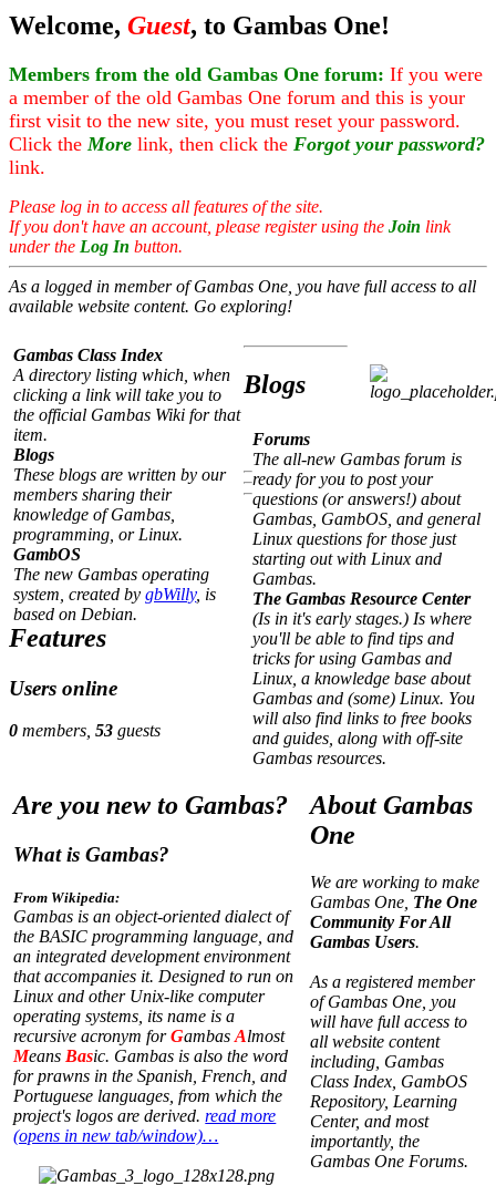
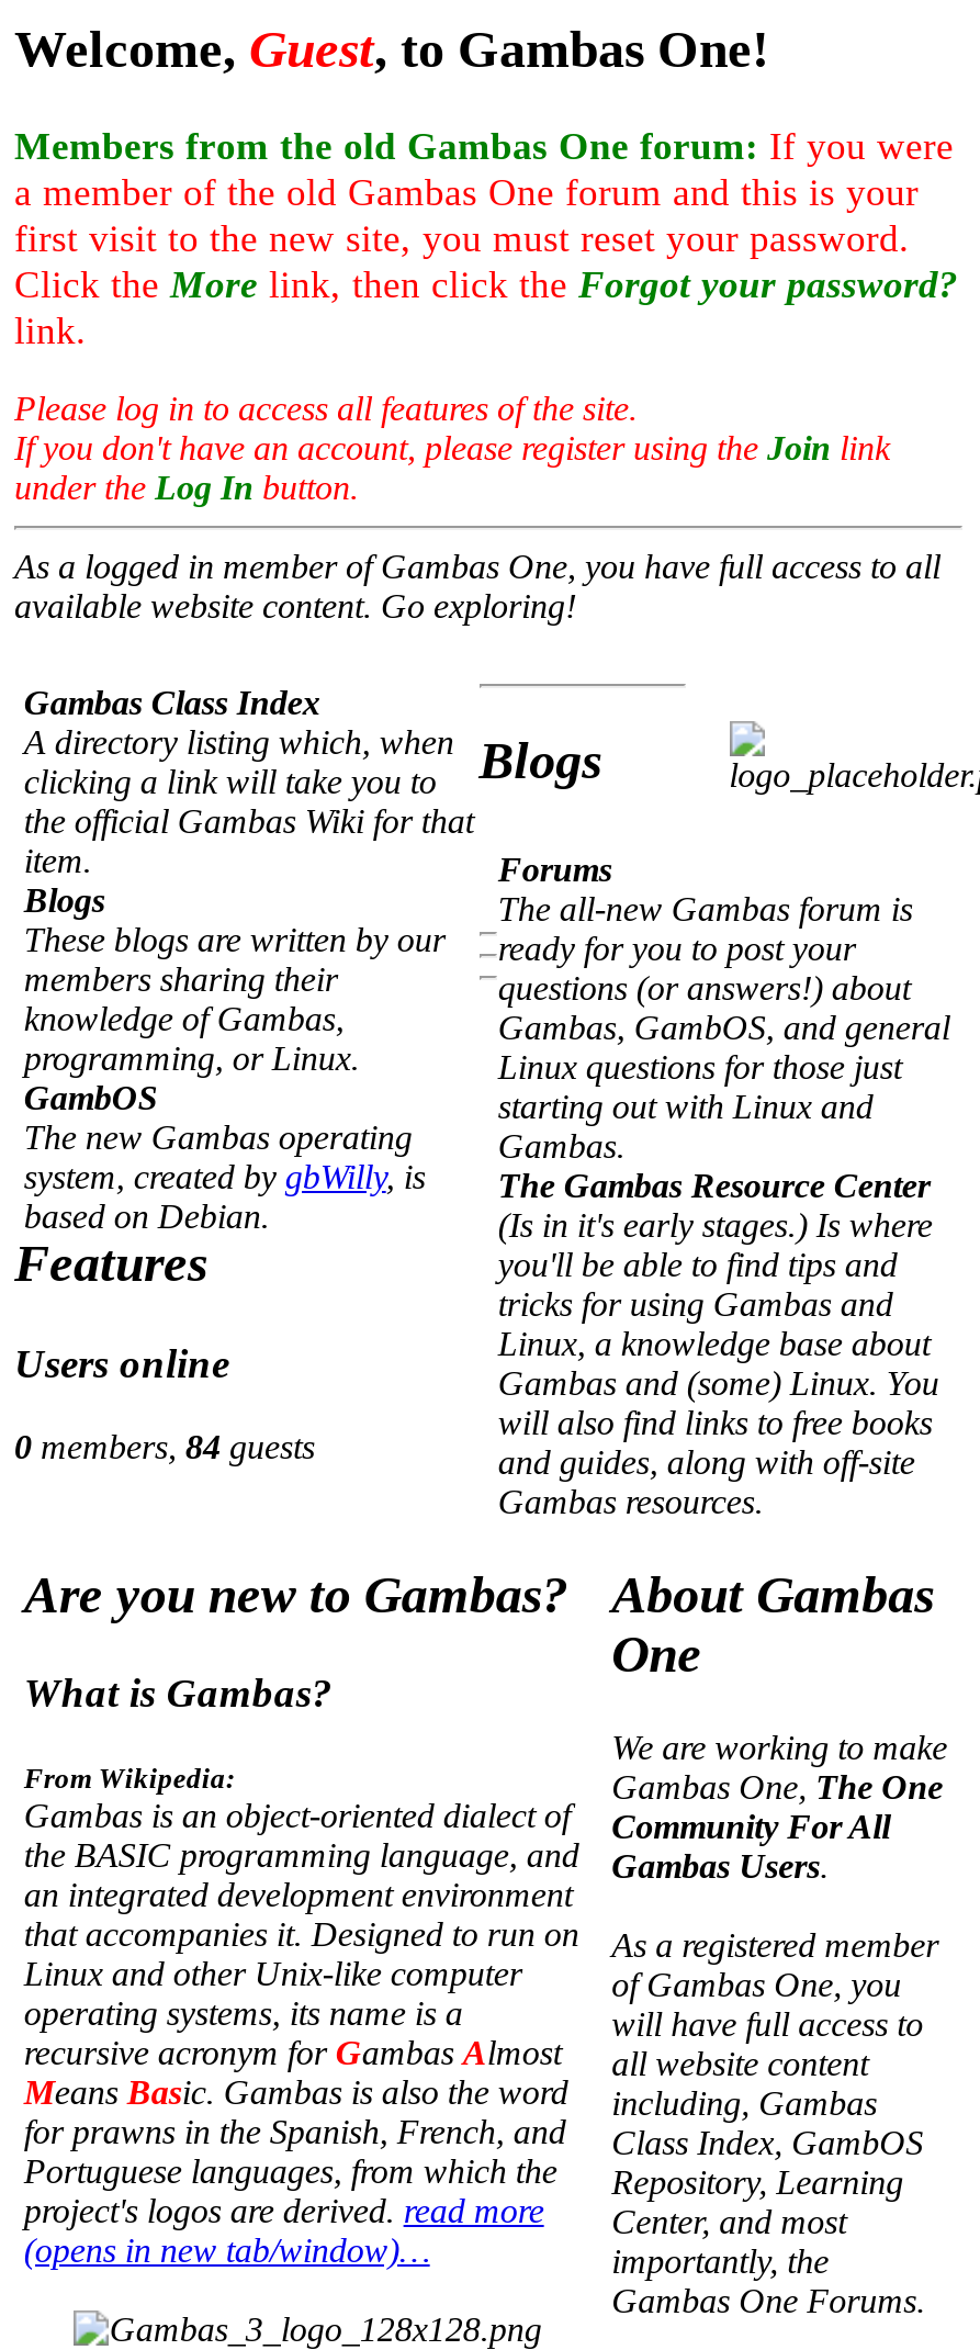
- 0 members, 53 guests
+ 0 members, 84 guests
